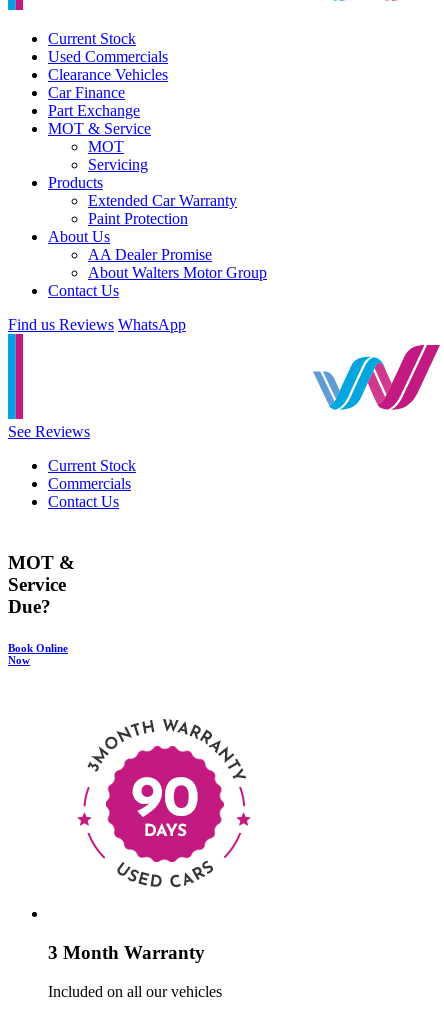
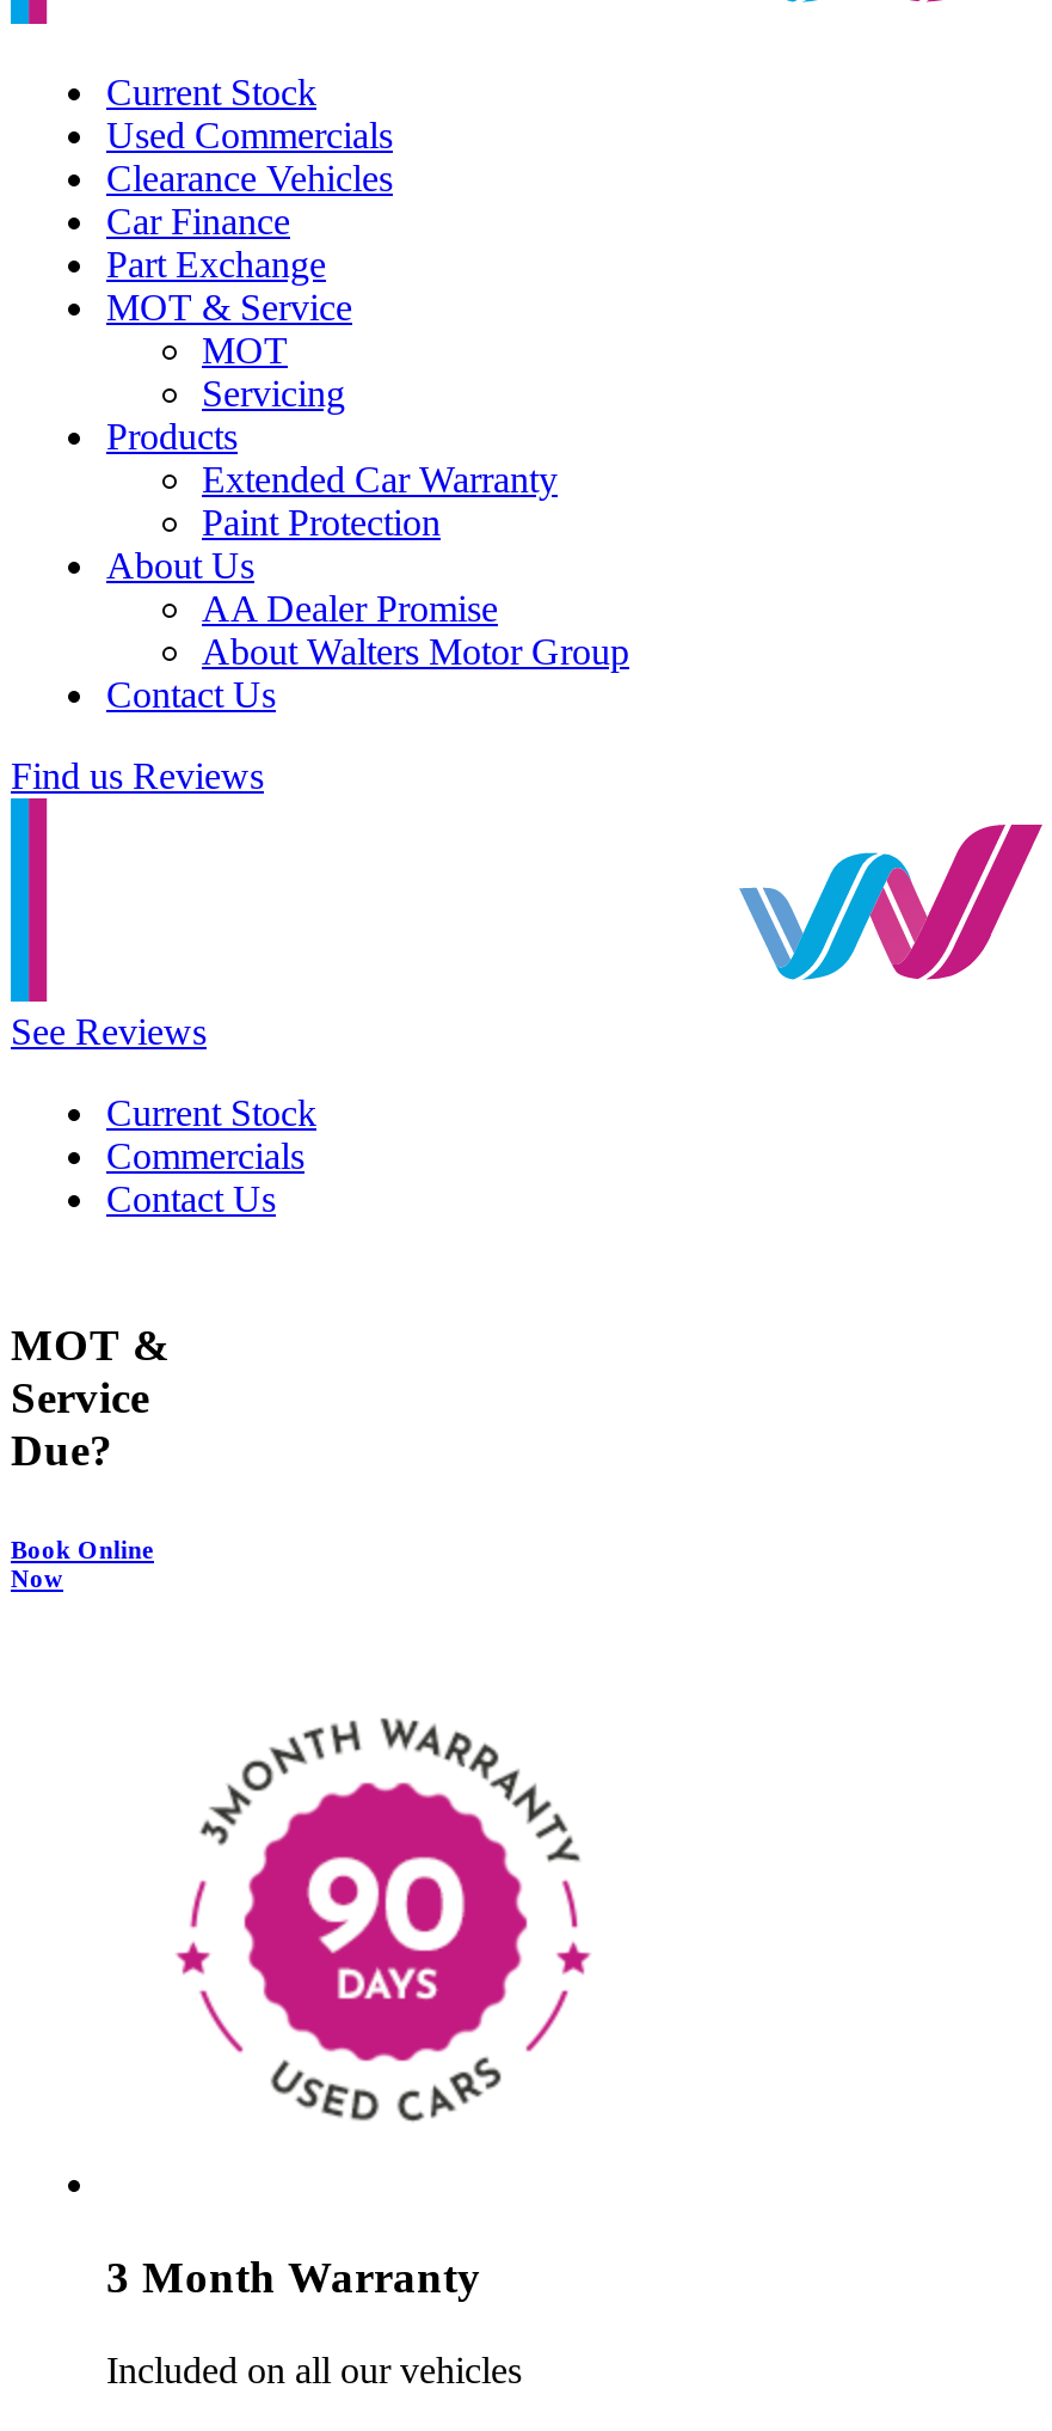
- Find us Reviews WhatsApp
+ Find us Reviews
